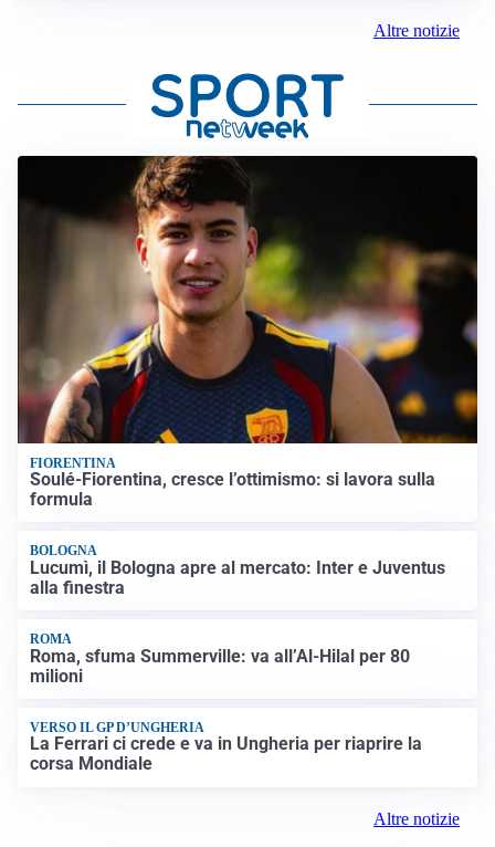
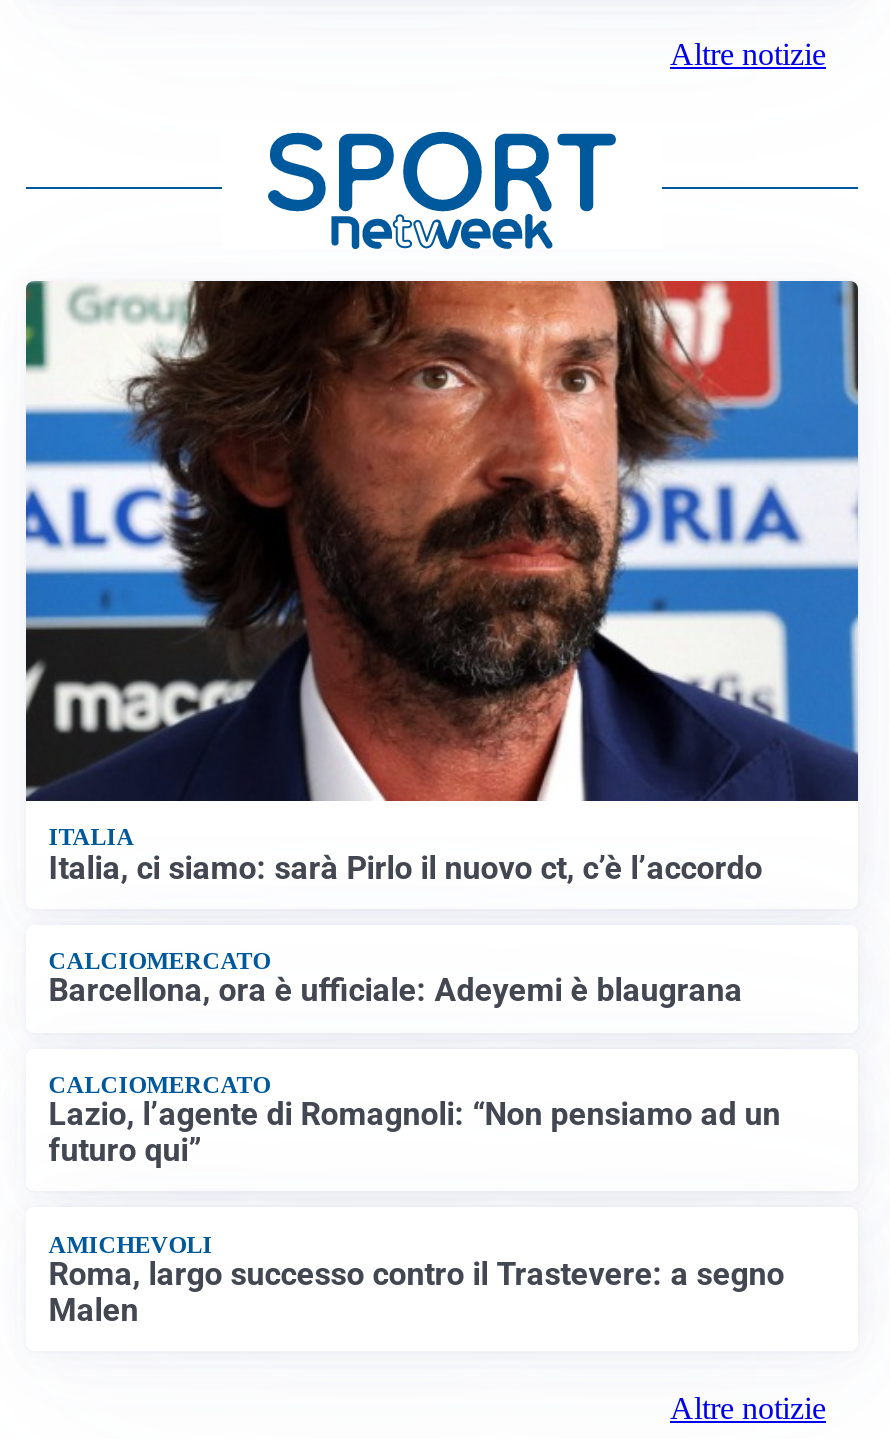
- [image]
- FIORENTINA
- Soulé-Fiorentina, cresce l’ottimismo: si lavora sulla
- formula
+ [image]
+ ITALIA
+ Italia, ci siamo: sarà Pirlo il nuovo ct, c’è l’accordo

- BOLOGNA
- Lucumì, il Bologna apre al mercato: Inter e Juventus
- alla finestra
+ CALCIOMERCATO
+ Barcellona, ora è ufficiale: Adeyemi è blaugrana

- ROMA
- Roma, sfuma Summerville: va all’Al-Hilal per 80
- milioni
+ CALCIOMERCATO
+ Lazio, l’agente di Romagnoli: “Non pensiamo ad un
+ futuro qui”

- VERSO IL GP D’UNGHERIA
- La Ferrari ci crede e va in Ungheria per riaprire la
- corsa Mondiale
+ AMICHEVOLI
+ Roma, largo successo contro il Trastevere: a segno
+ Malen
